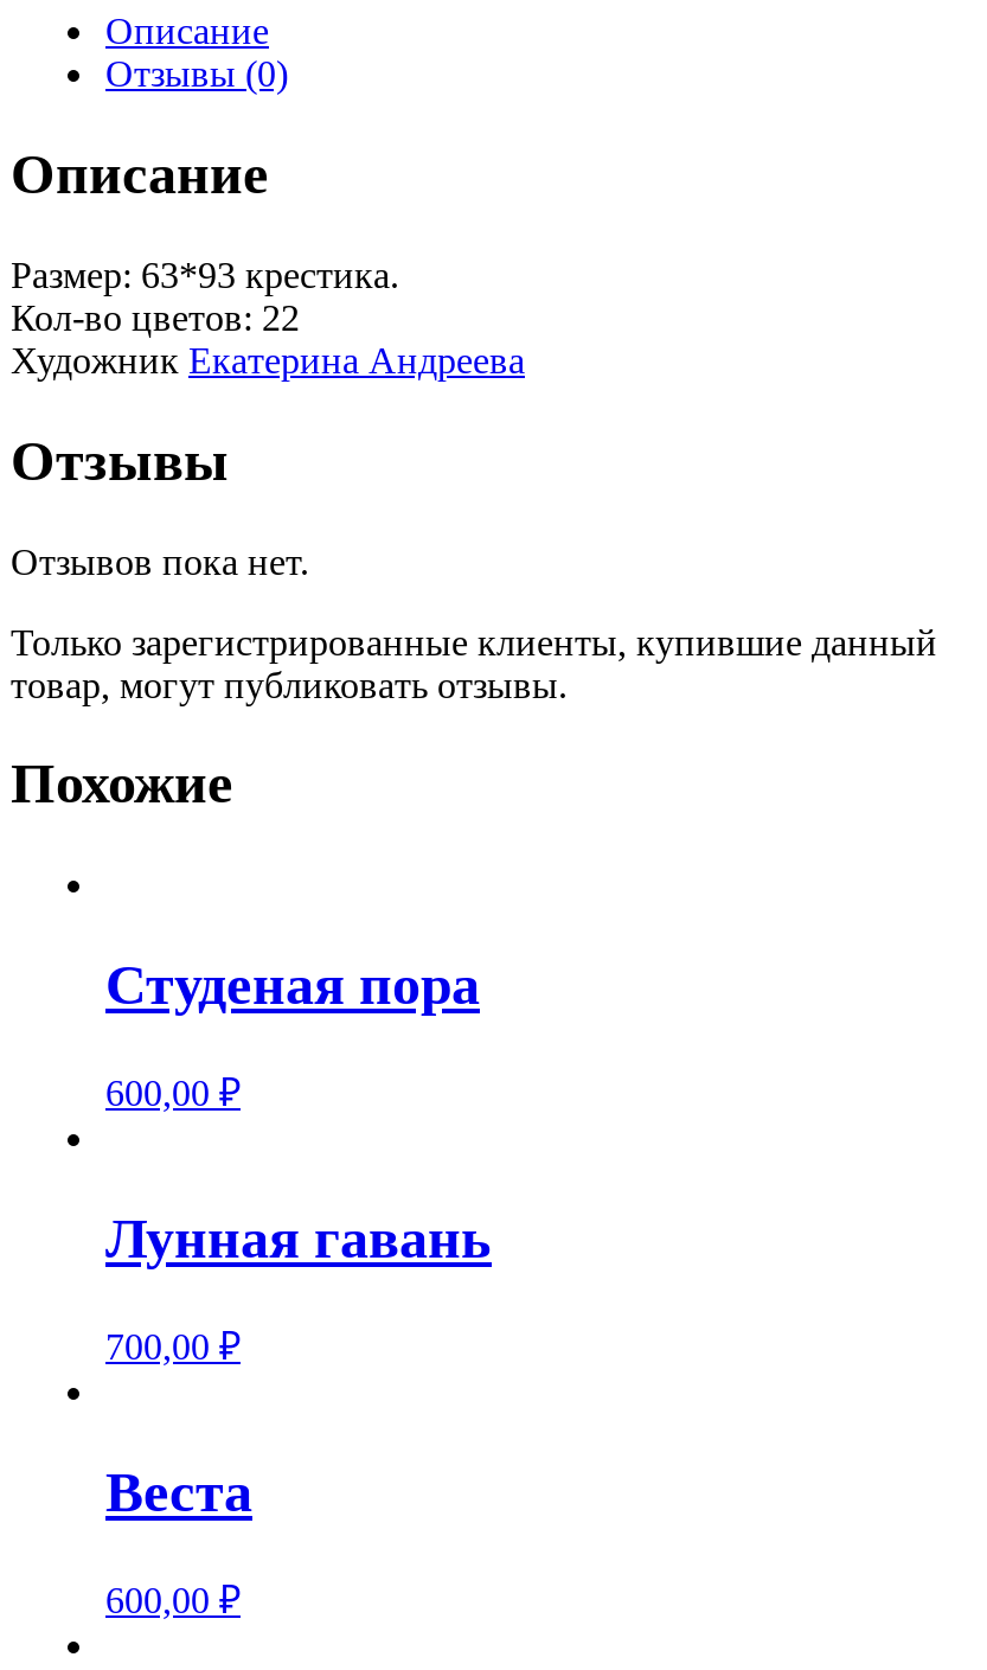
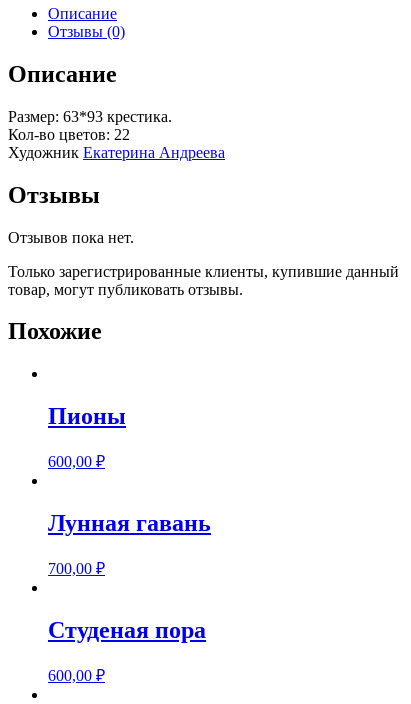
+ Пионы

moved down: Студеная пора

- Веста
